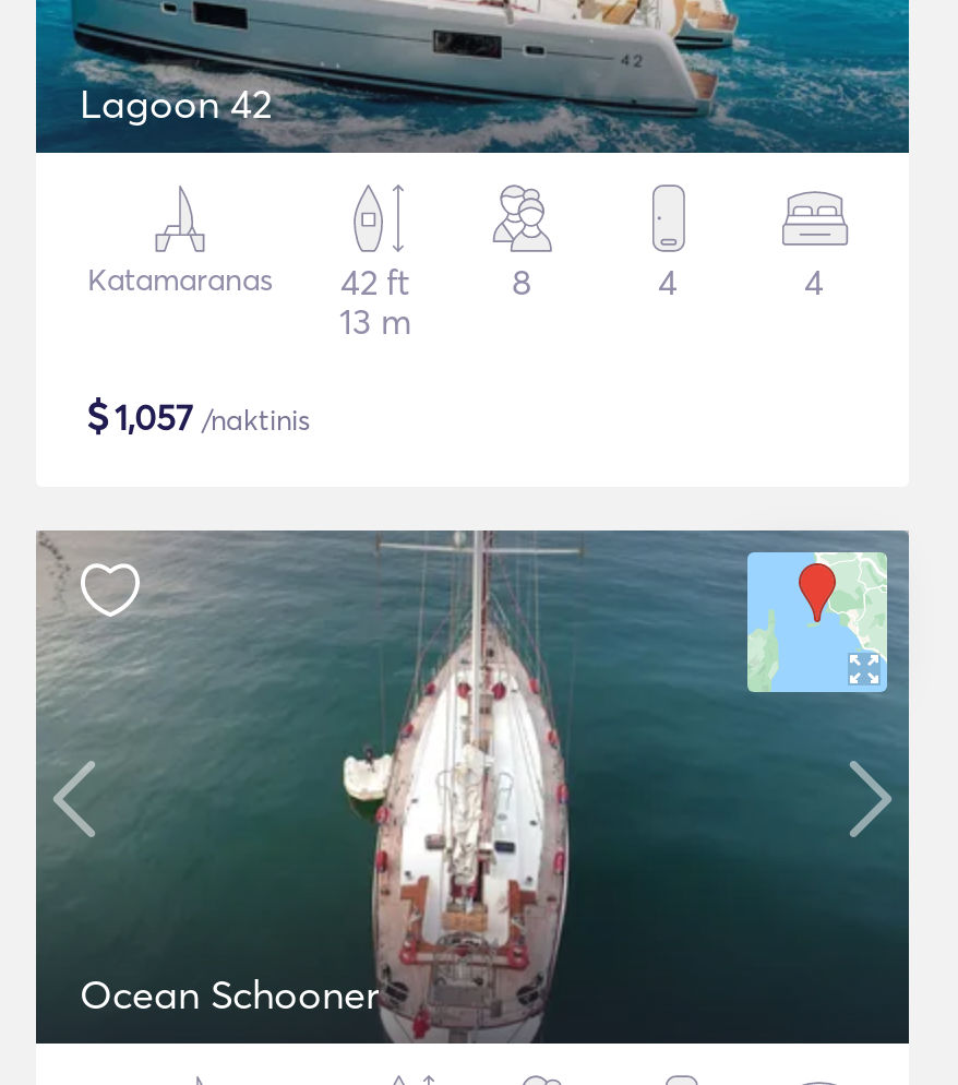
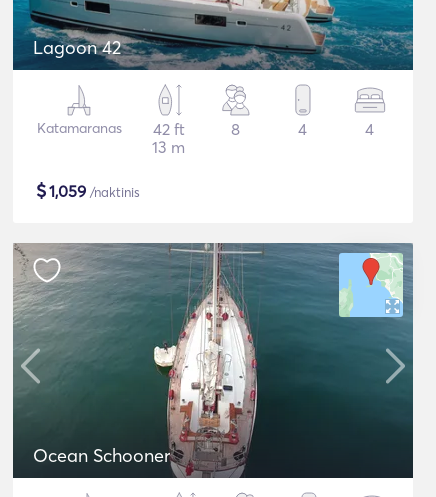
- $1,057 /naktinis
+ $1,059 /naktinis
